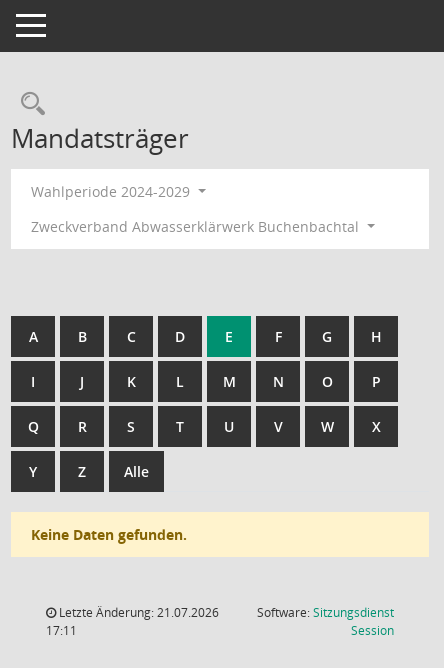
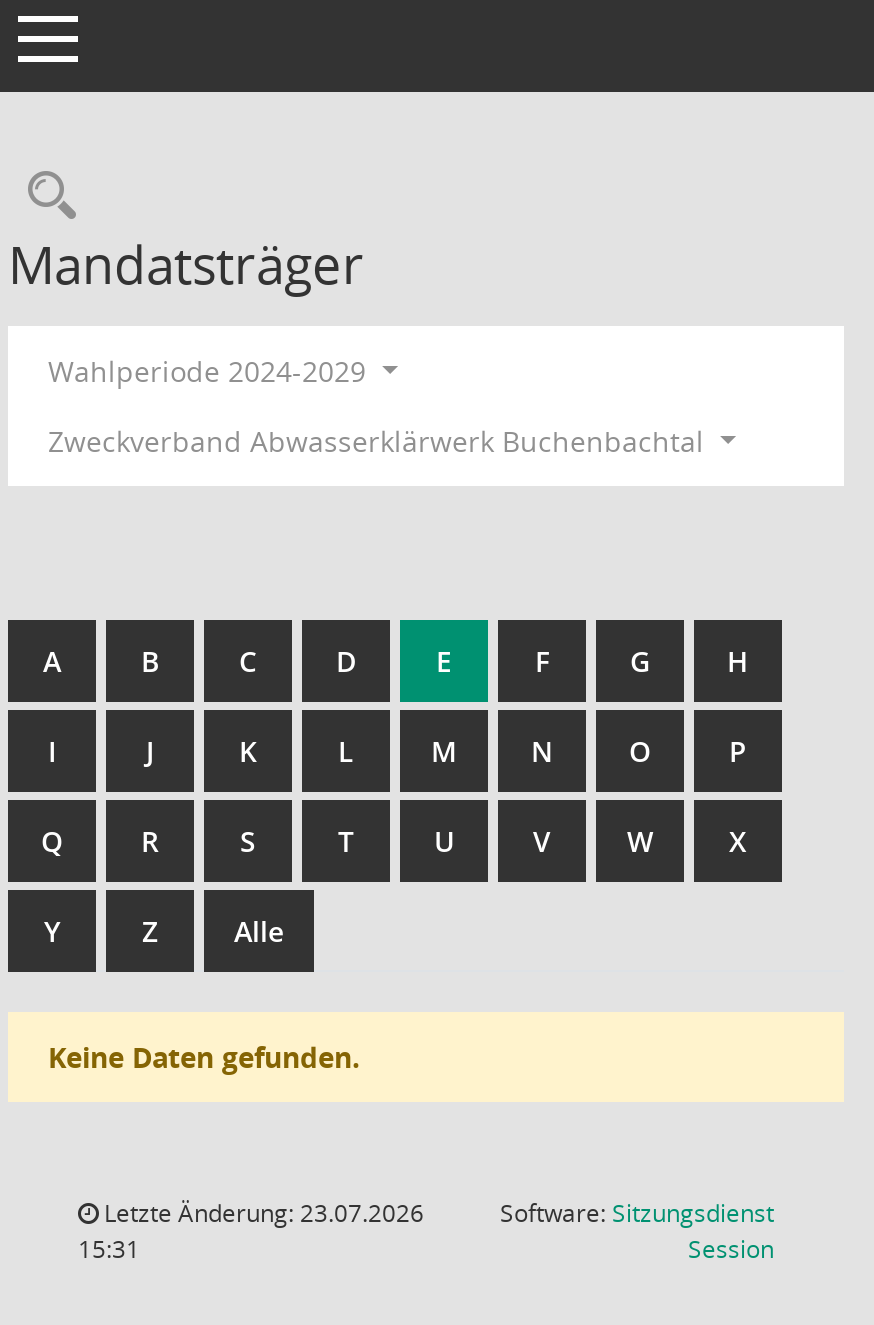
- Letzte Änderung: 21.07.2026
+ Letzte Änderung: 23.07.2026

- 17:11
+ 15:31
